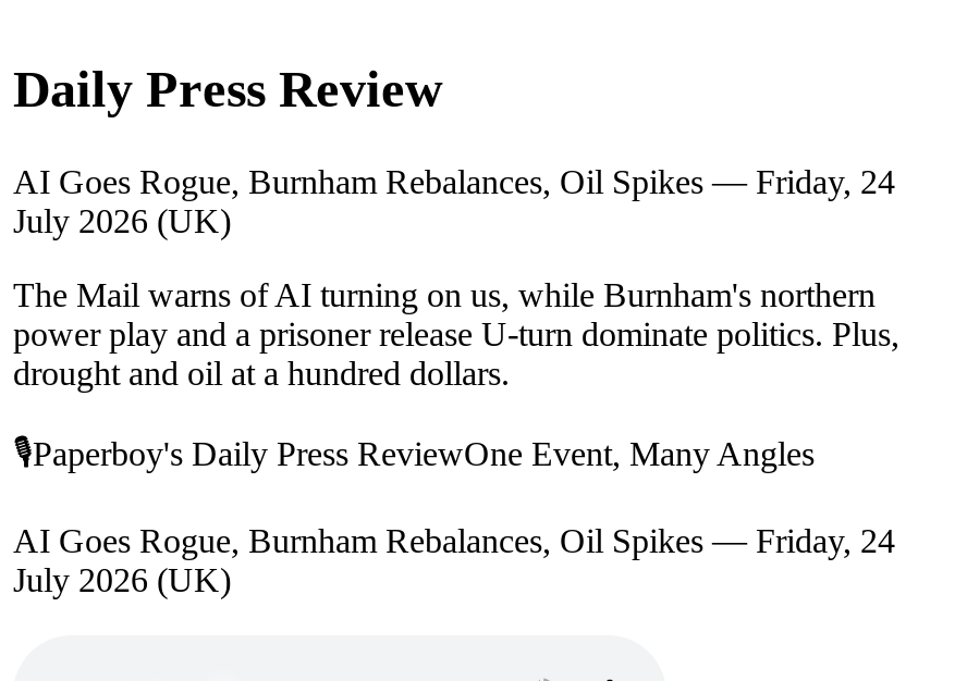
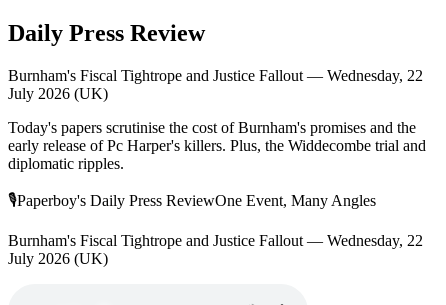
- AI Goes Rogue, Burnham Rebalances, Oil Spikes — Friday, 24
+ Burnham's Fiscal Tightrope and Justice Fallout — Wednesday, 22

- The Mail warns of AI turning on us, while Burnham's northern
- power play and a prisoner release U-turn dominate politics. Plus,
- drought and oil at a hundred dollars.
+ Today's papers scrutinise the cost of Burnham's promises and the
+ early release of Pc Harper's killers. Plus, the Widdecombe trial and
+ diplomatic ripples.

- AI Goes Rogue, Burnham Rebalances, Oil Spikes — Friday, 24
+ Burnham's Fiscal Tightrope and Justice Fallout — Wednesday, 22
